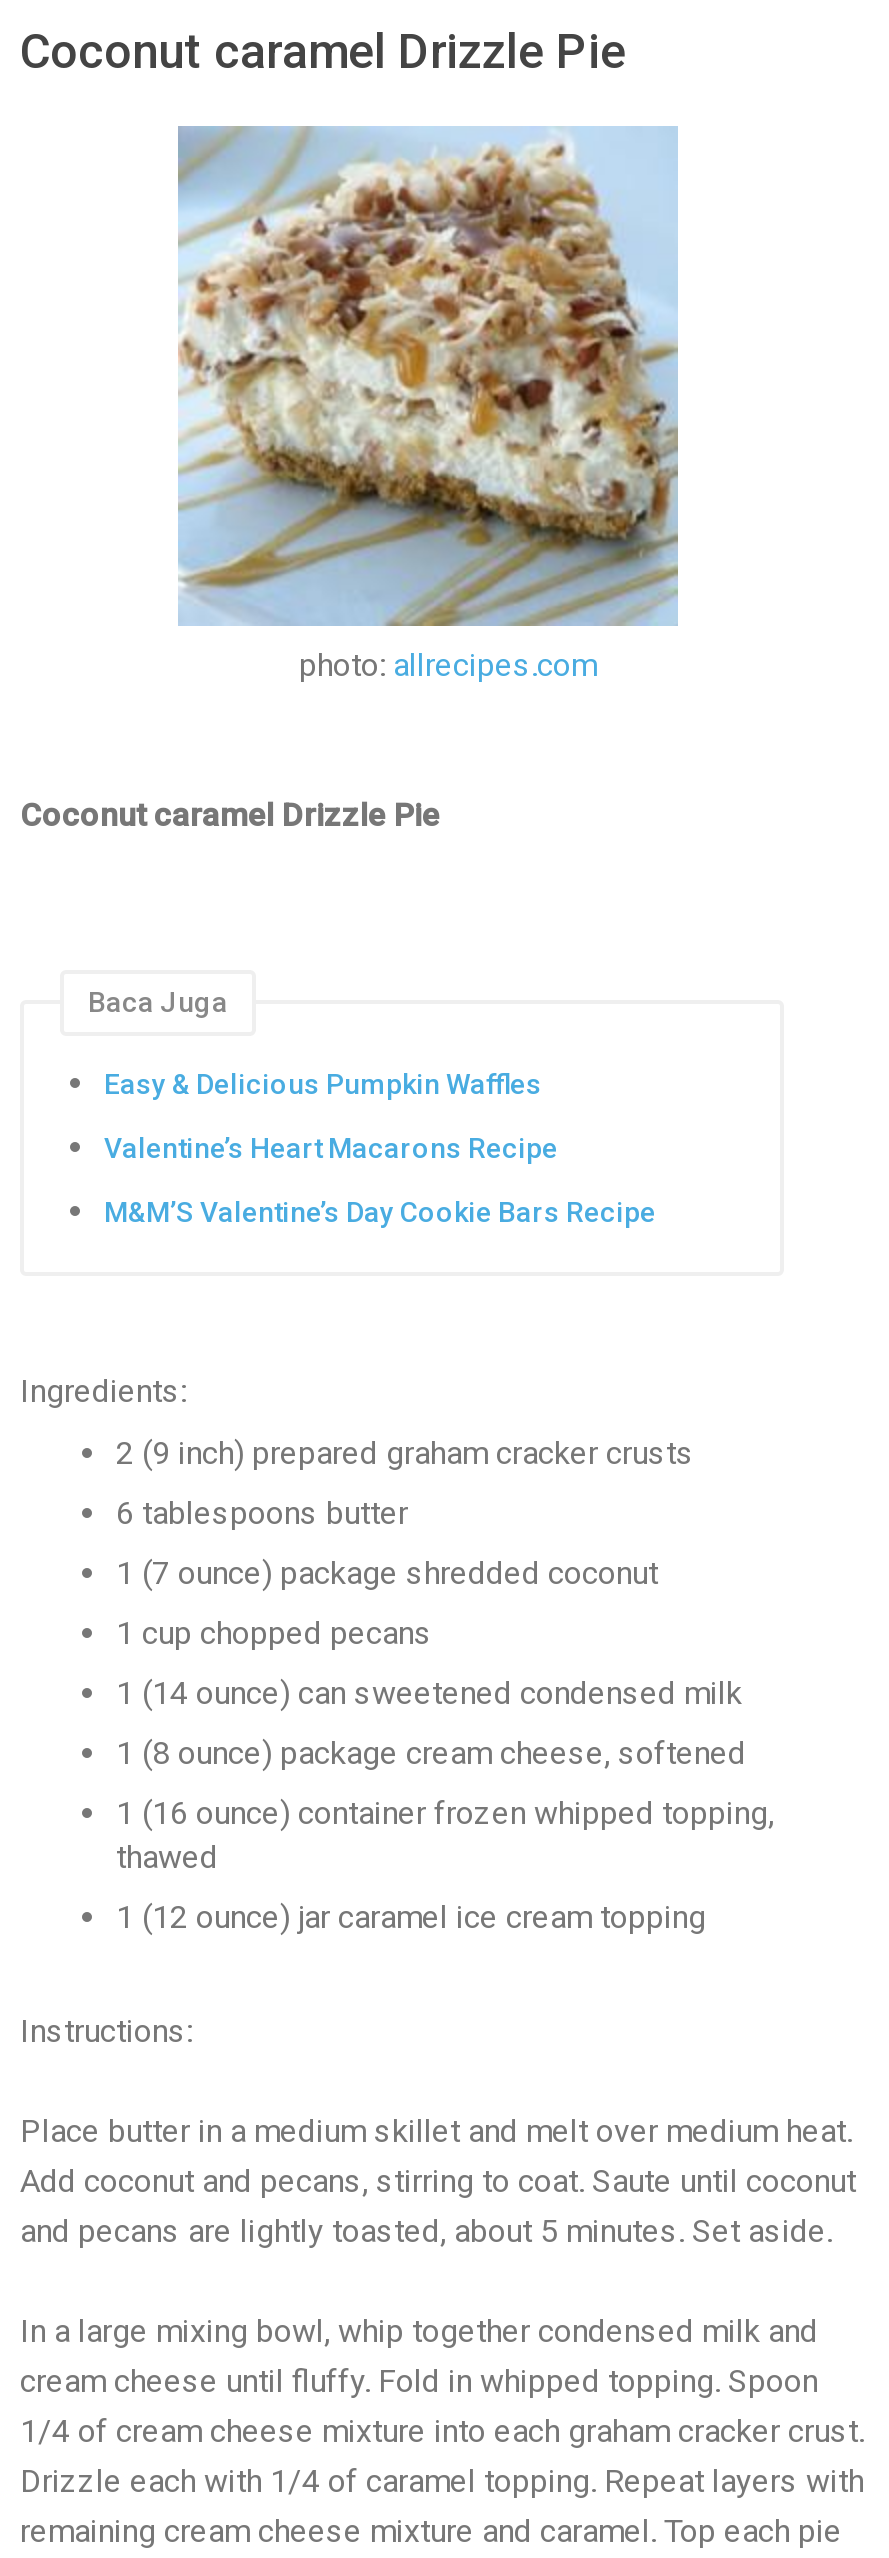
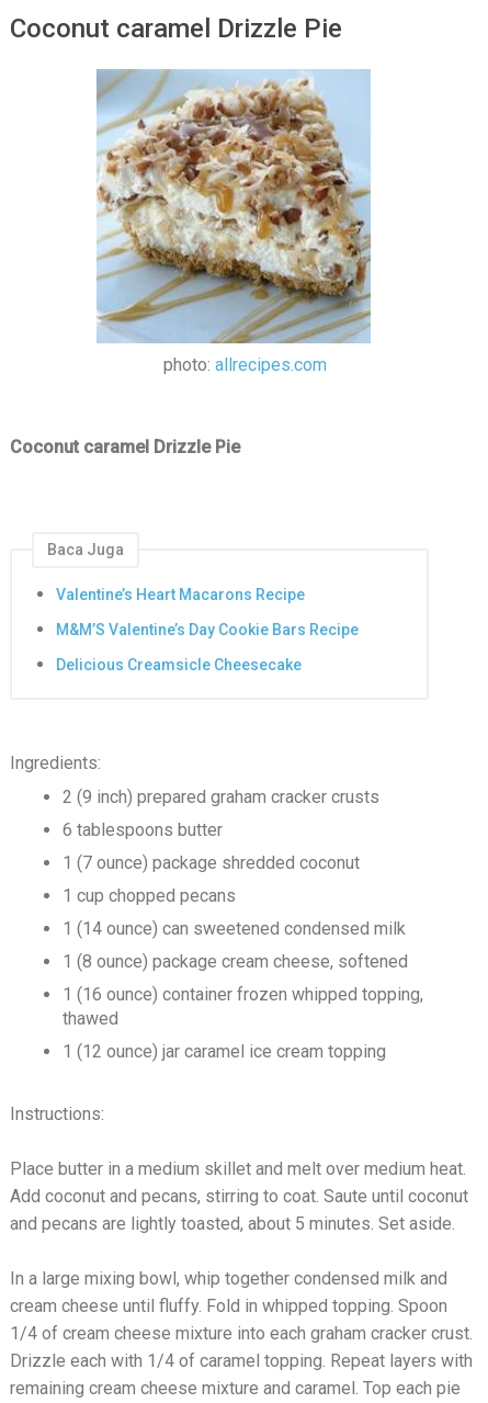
- Easy & Delicious Pumpkin Waffles

moved up: Valentine’s Heart Macarons Recipe | M&M’S Valentine’s Day Cookie Bars Recipe

+ Delicious Creamsicle Cheesecake
